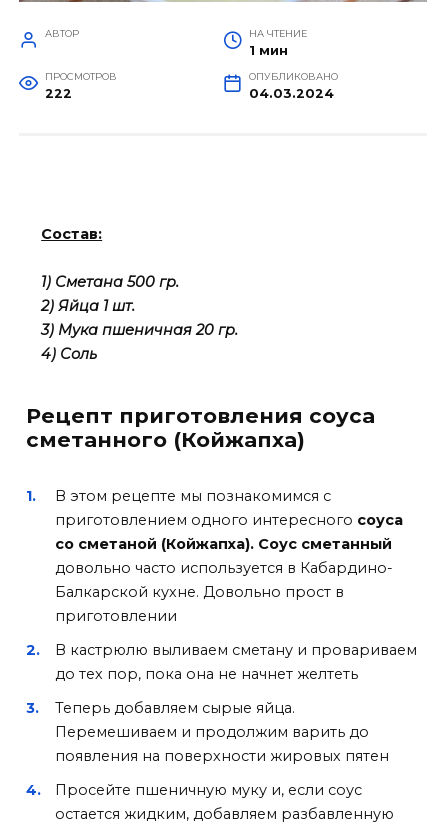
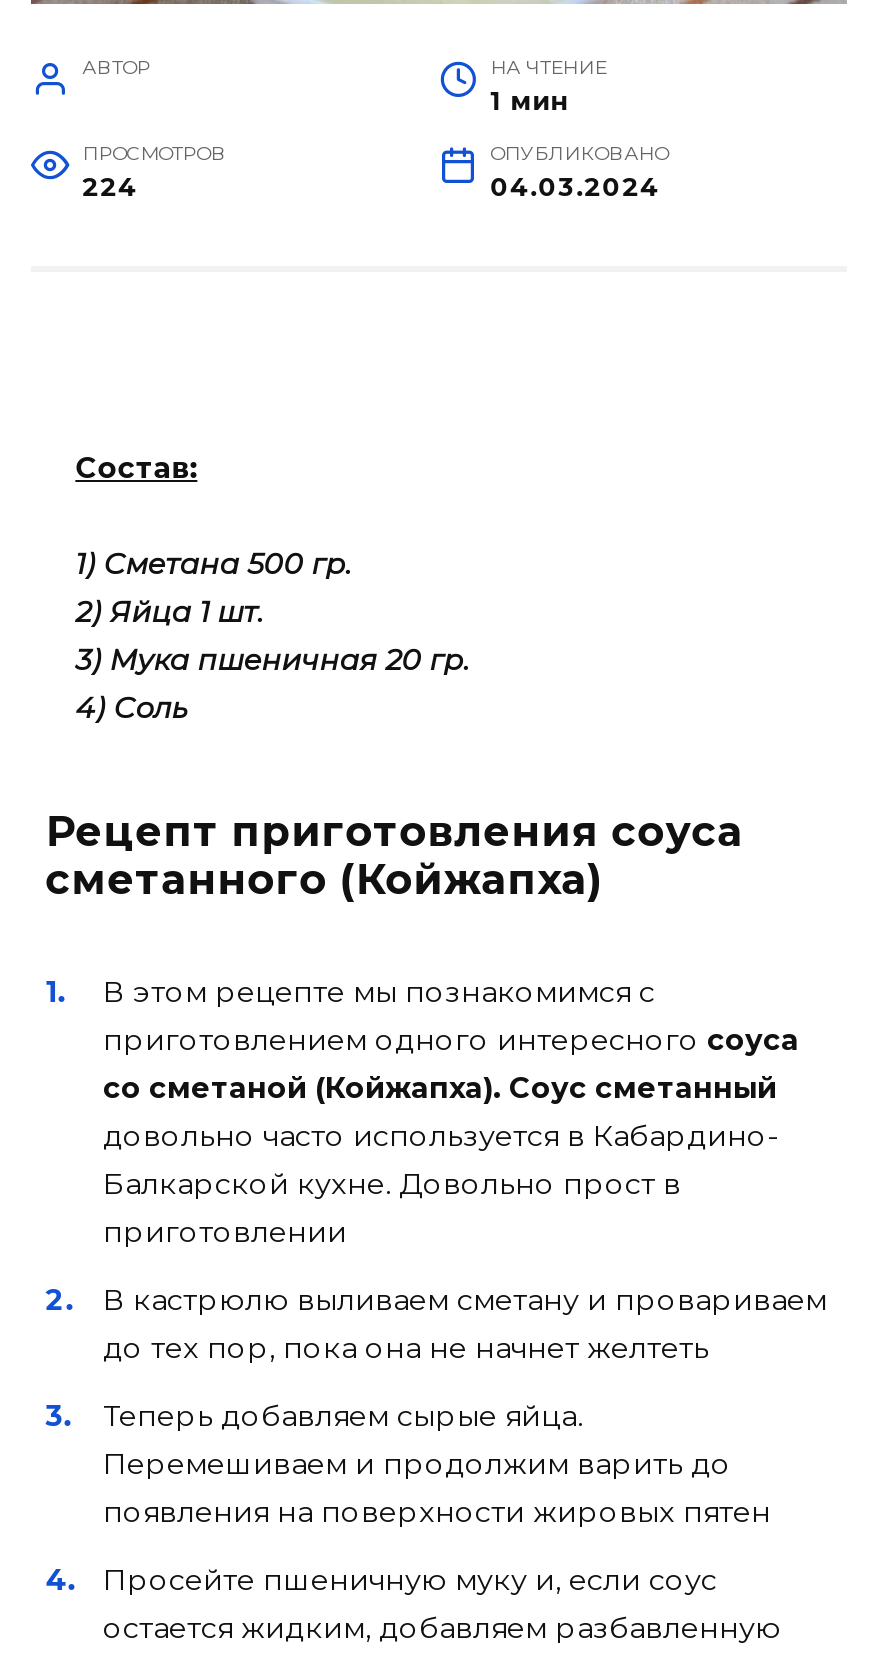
- 222
+ 224
